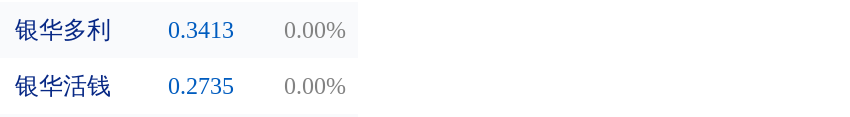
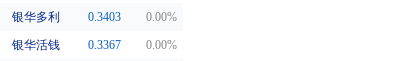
- 0.3413 0.00%
+ 0.3403 0.00%

- 0.2735 0.00%
+ 0.3367 0.00%
